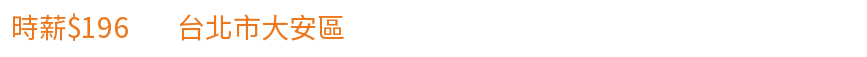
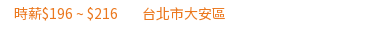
- 時薪$196 台北市大安區
+ 時薪$196 ~ $216 台北市大安區
